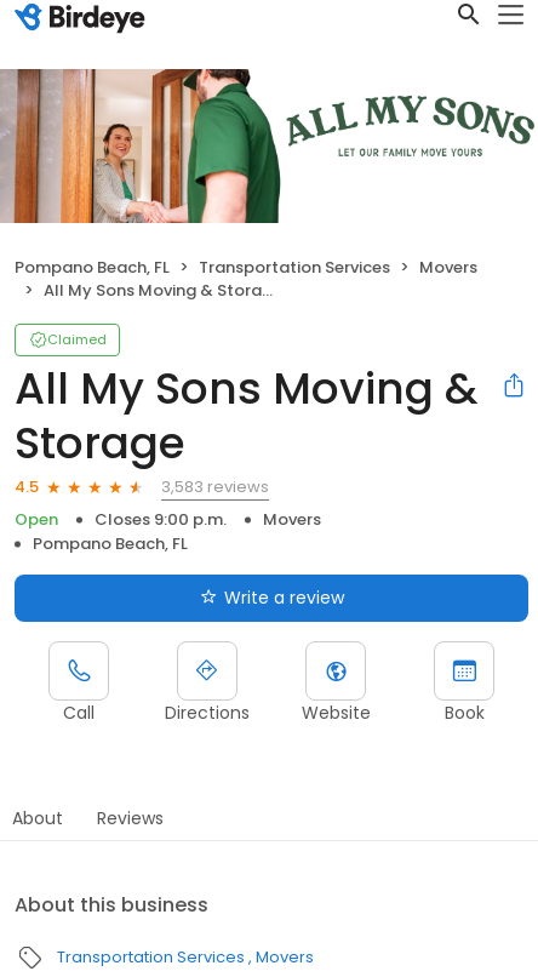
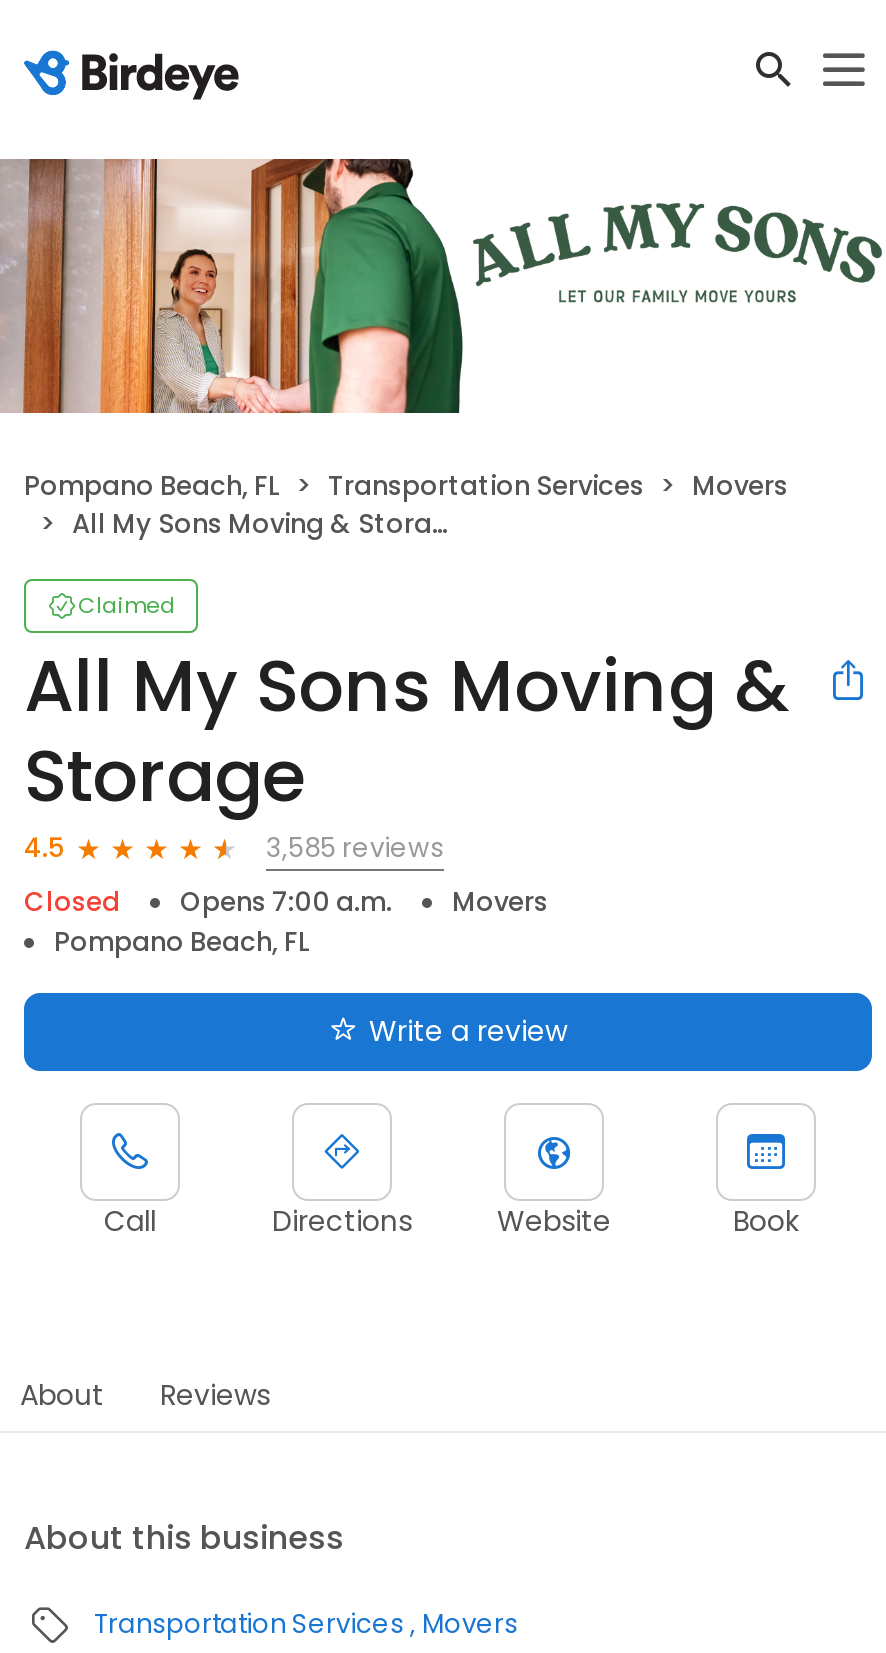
- 3,583 reviews
- Open
- Closes 9:00 p.m.
+ 3,585 reviews
+ Closed
+ Opens 7:00 a.m.
